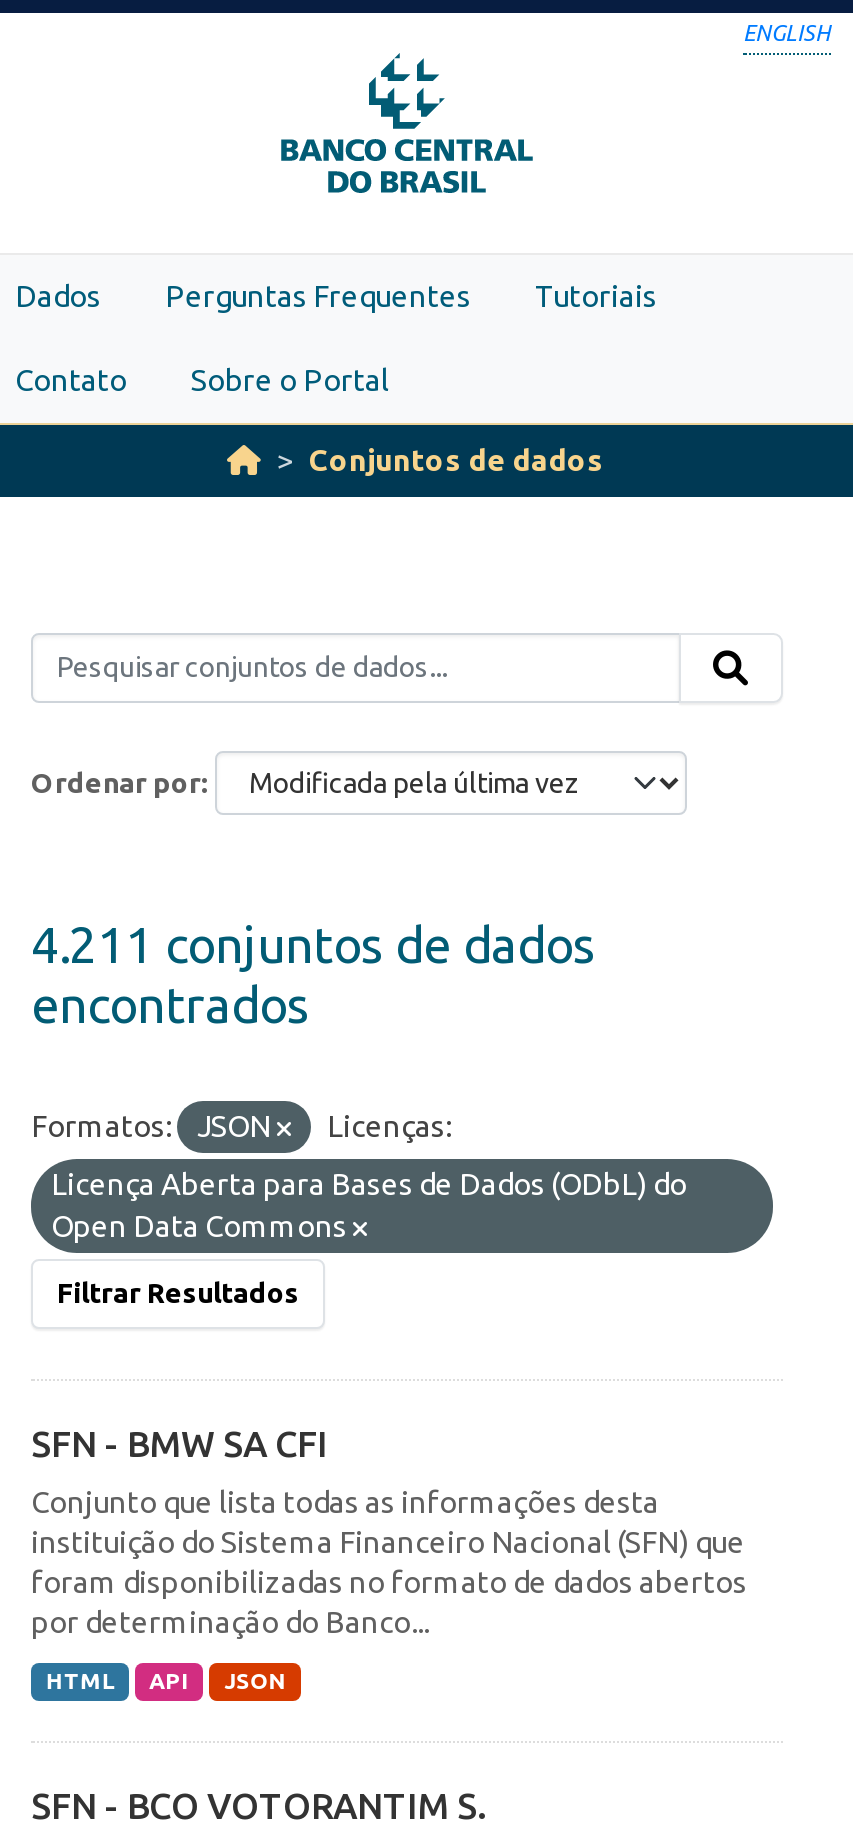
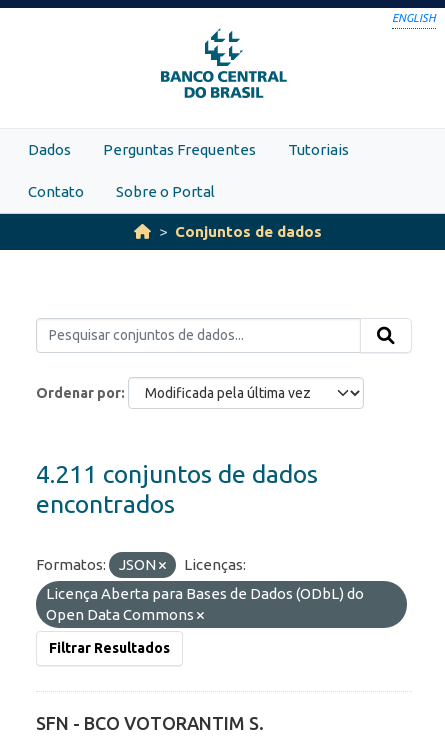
- SFN - BMW SA CFI
- Conjunto que lista todas as informações desta
- instituição do Sistema Financeiro Nacional (SFN) que
- foram disponibilizadas no formato de dados abertos
- por determinação do Banco...
- HTML
- API
- JSON
